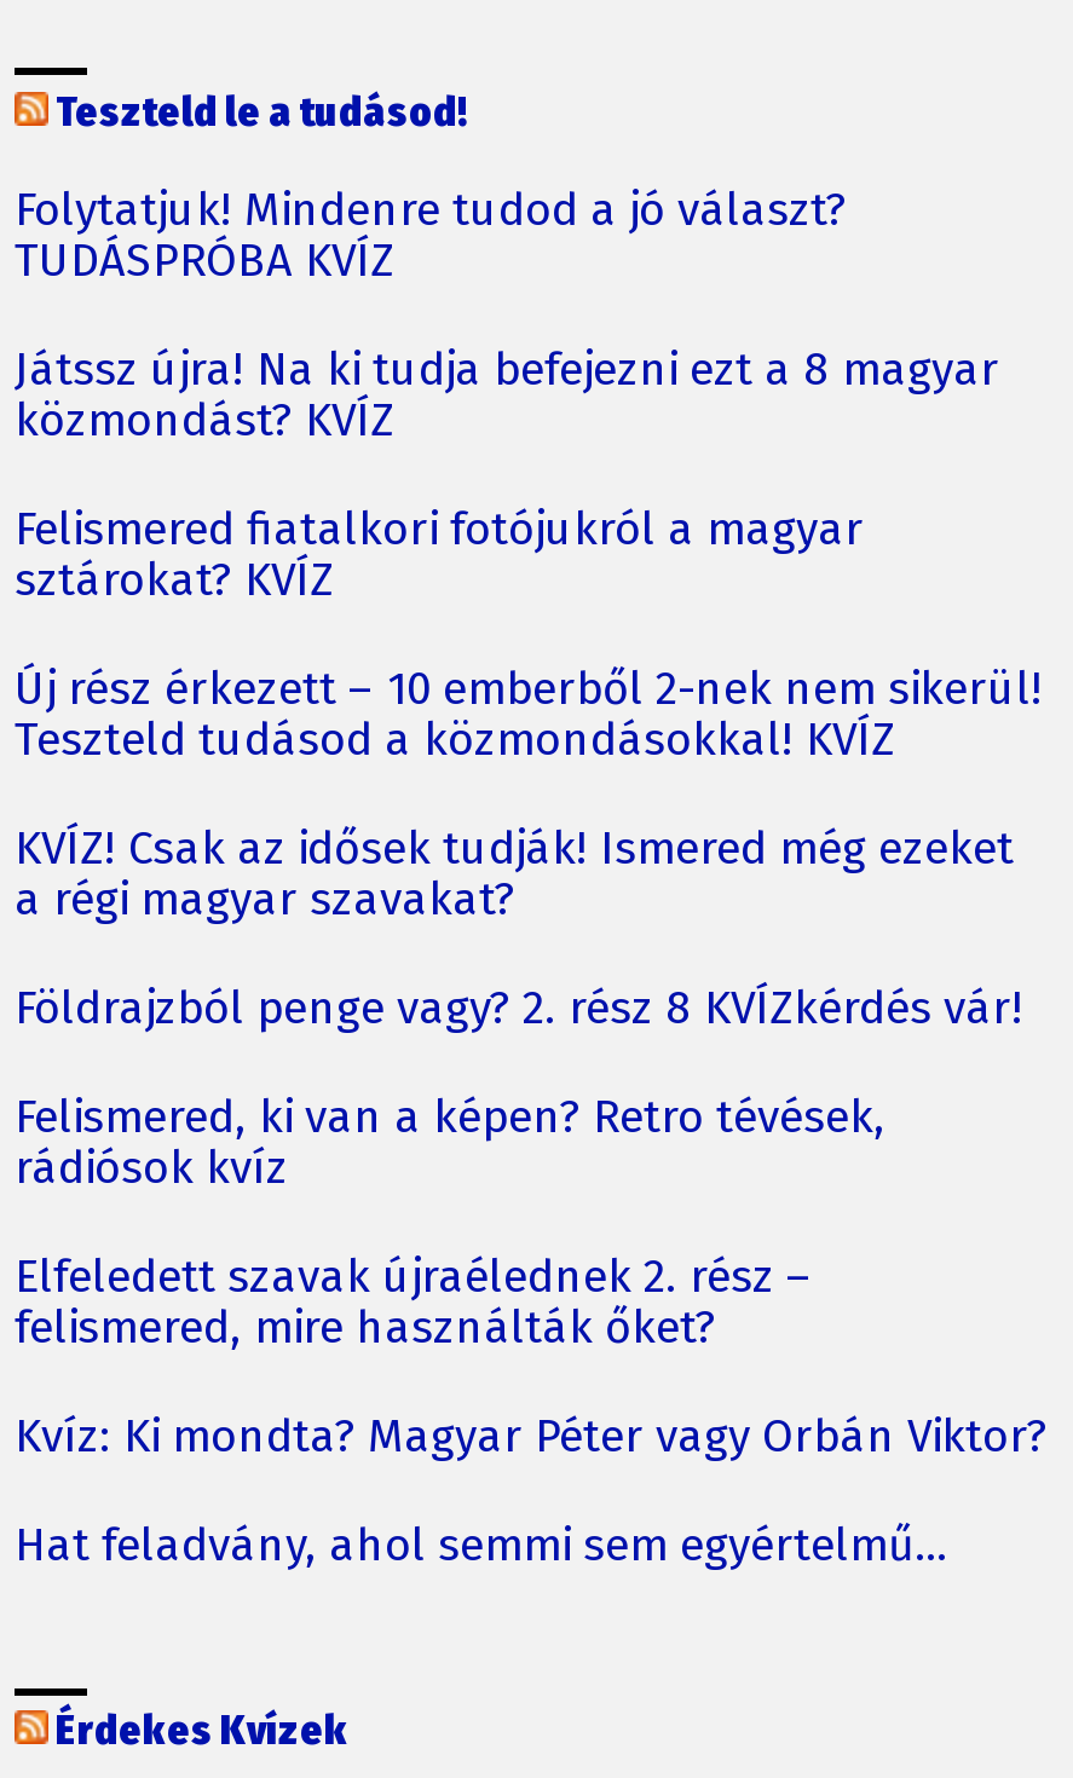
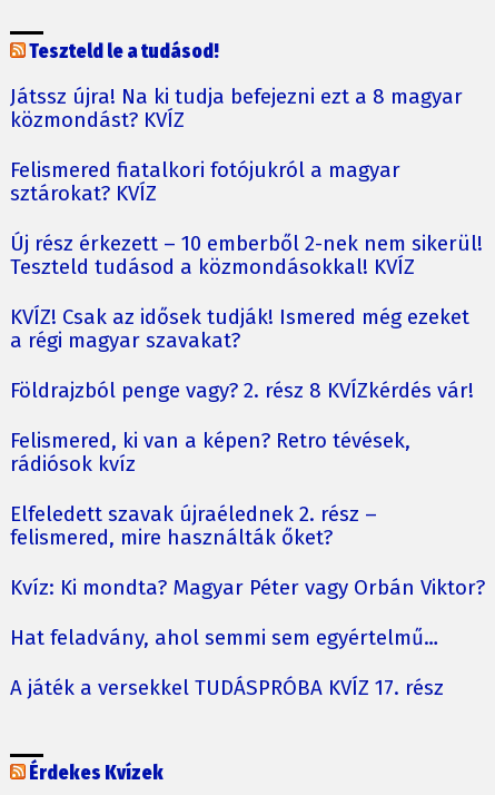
- Folytatjuk! Mindenre tudod a jó választ?
- TUDÁSPRÓBA KVÍZ

moved up: Játssz újra! Na ki tudja befejezni ezt a 8 magyar | közmondást? KVÍZ | Felismered fiatalkori fotójukról a magyar | ... | Kvíz: Ki mondta? Magyar Péter vagy Orbán Viktor? | Hat feladvány, ahol semmi sem egyértelmű…

+ A játék a versekkel TUDÁSPRÓBA KVÍZ 17. rész
